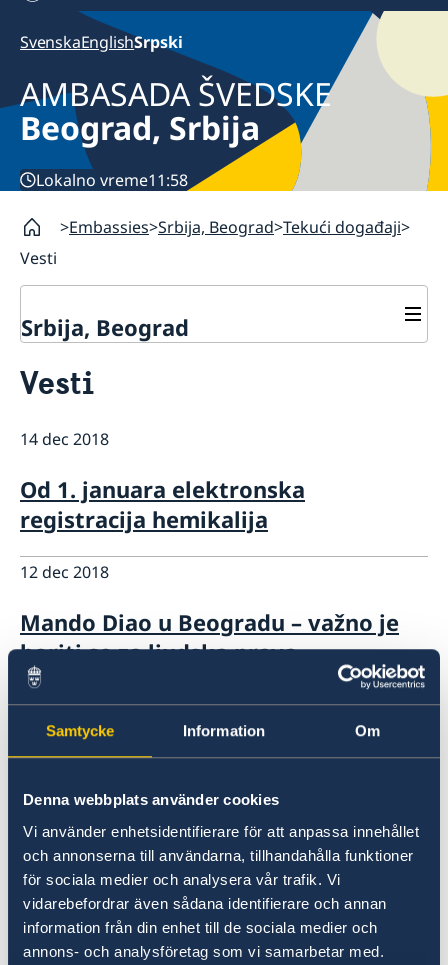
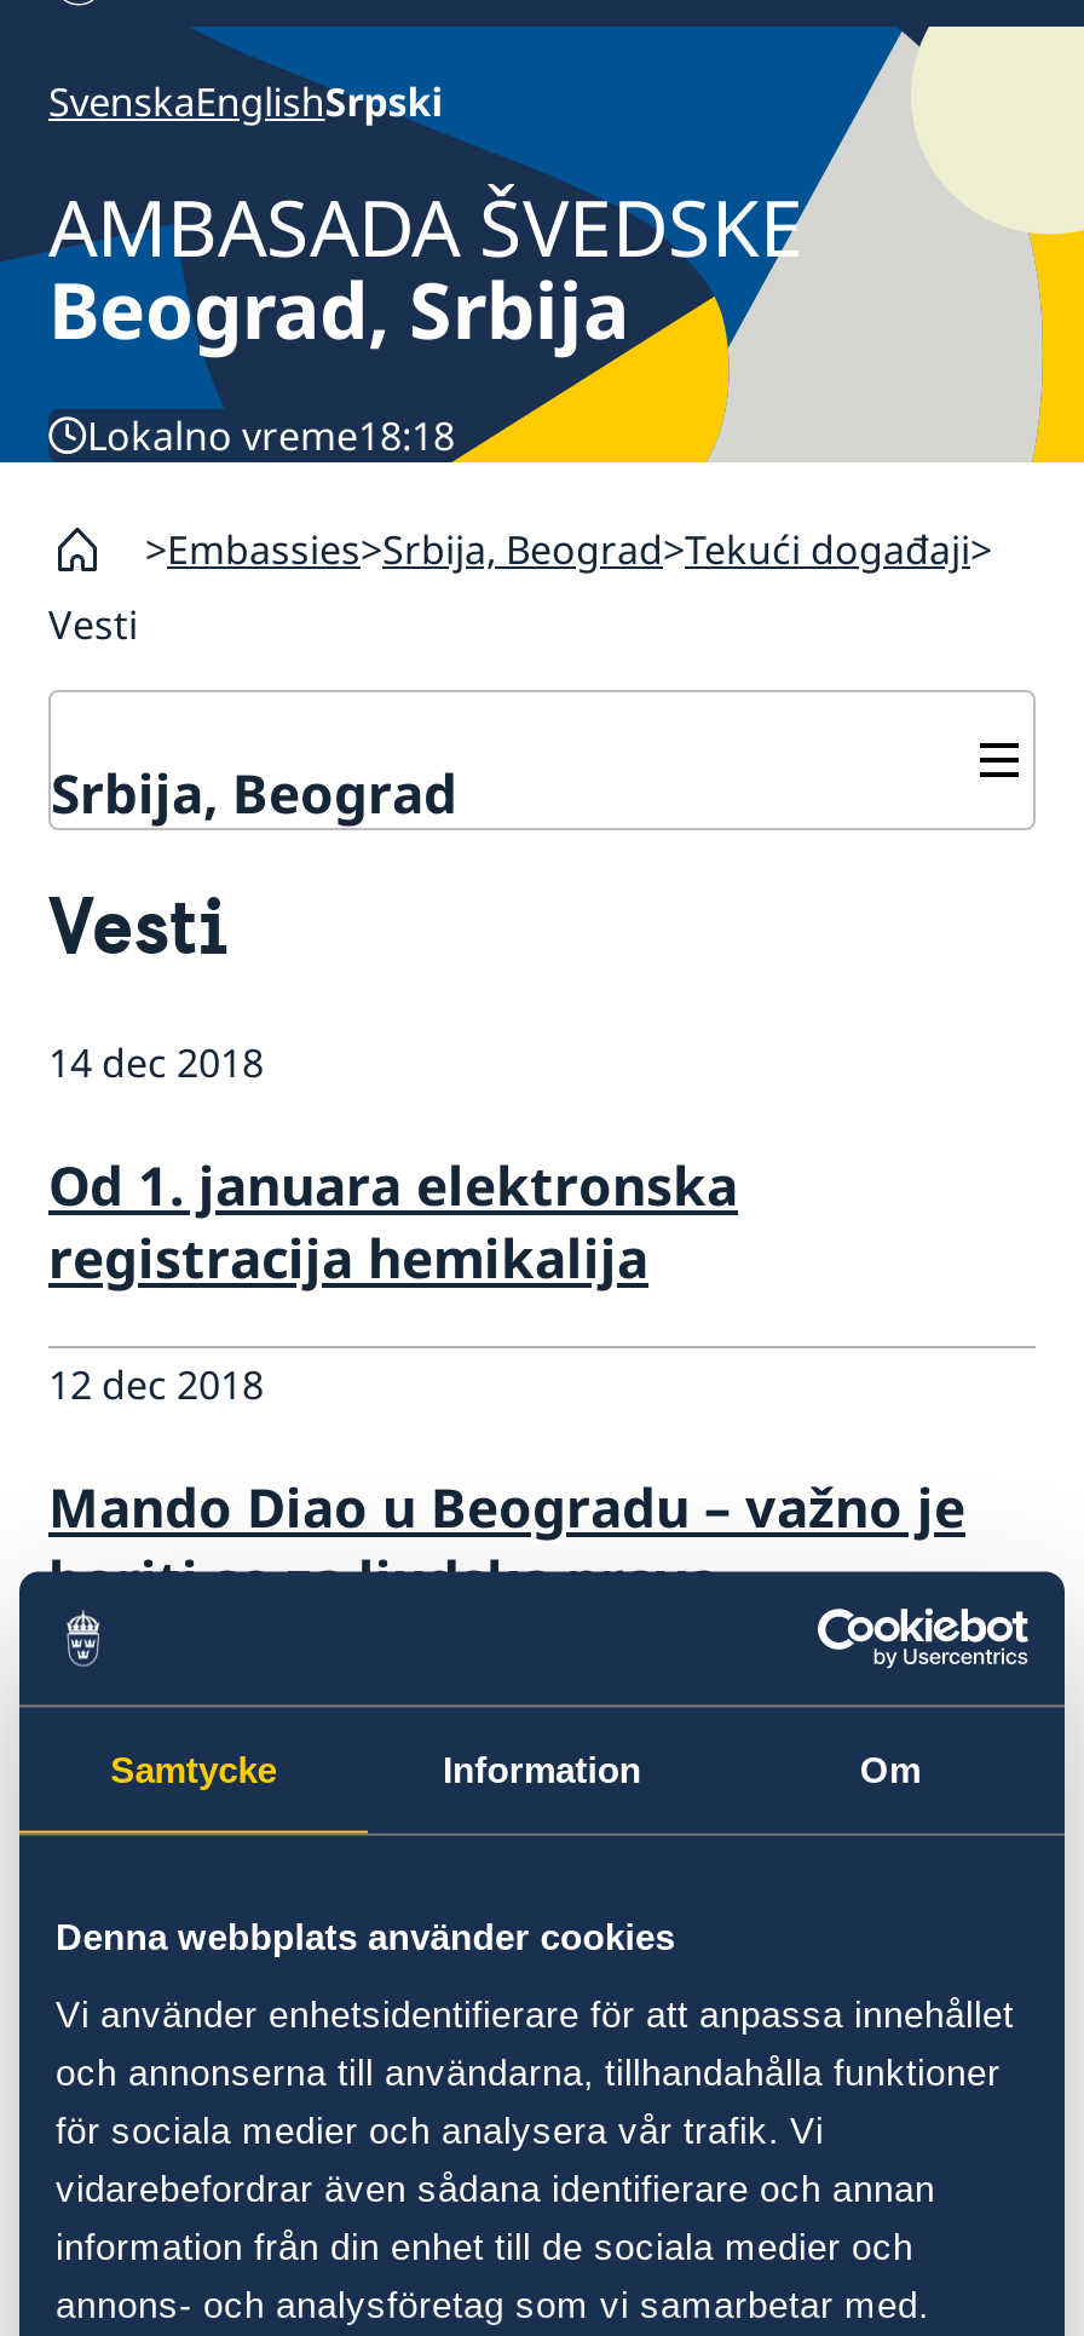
- Lokalno vreme11:58
+ Lokalno vreme18:18
